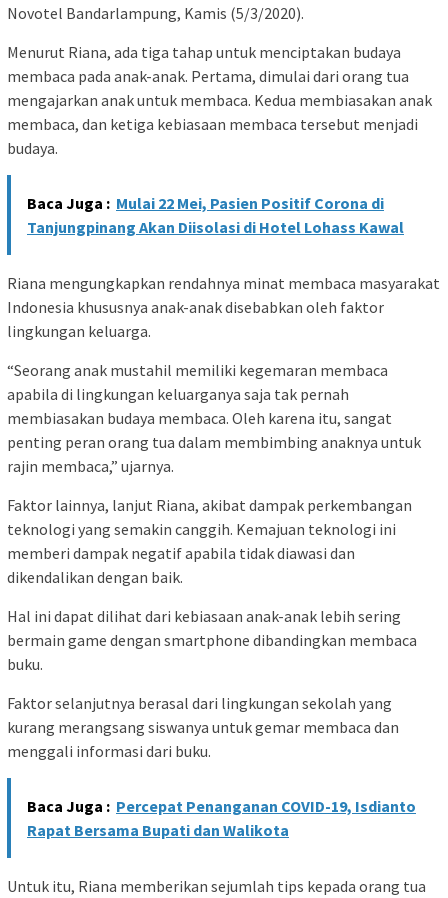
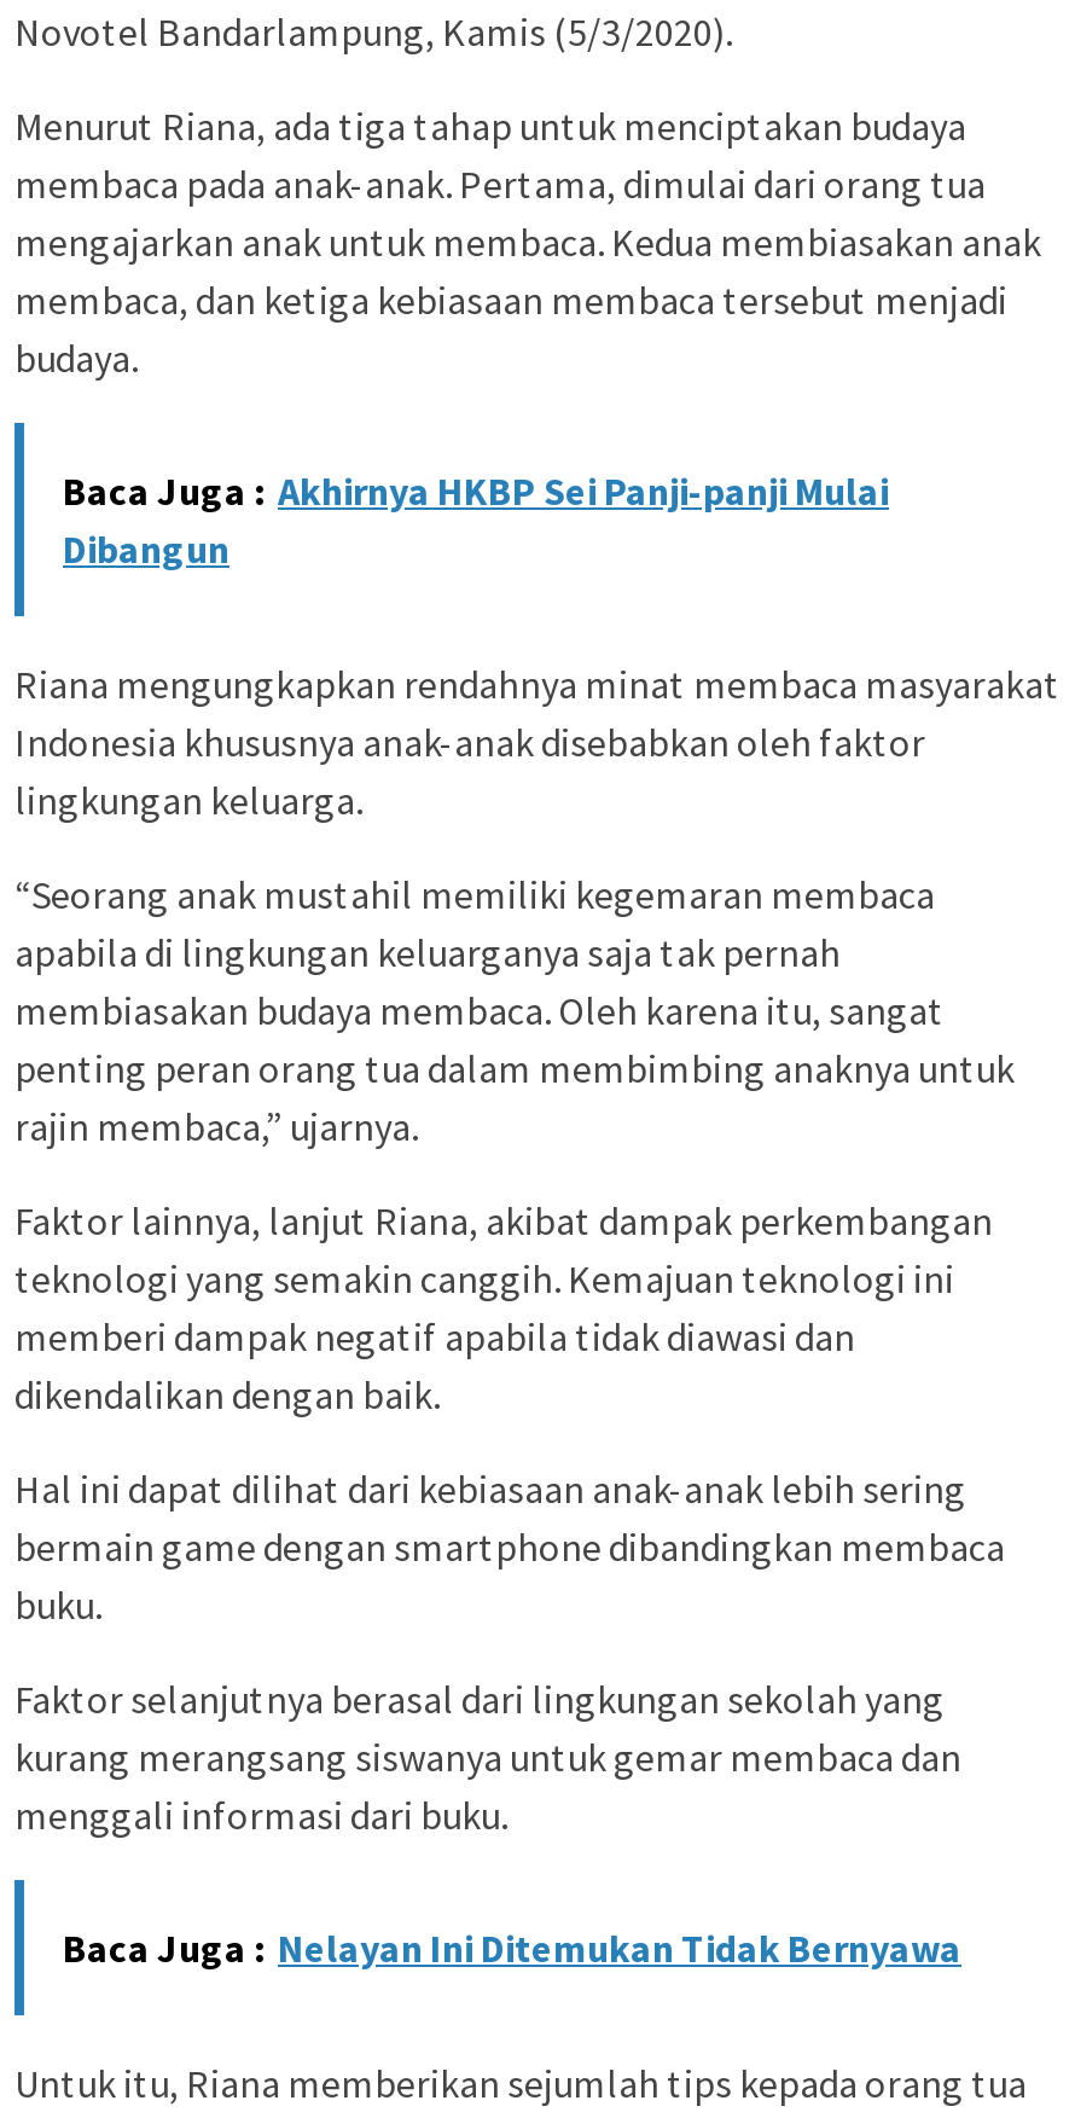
- Baca Juga : Mulai 22 Mei, Pasien Positif Corona di
- Tanjungpinang Akan Diisolasi di Hotel Lohass Kawal
+ Baca Juga : Akhirnya HKBP Sei Panji-panji Mulai
+ Dibangun

- Baca Juga : Percepat Penanganan COVID-19, Isdianto
- Rapat Bersama Bupati dan Walikota
+ Baca Juga : Nelayan Ini Ditemukan Tidak Bernyawa
